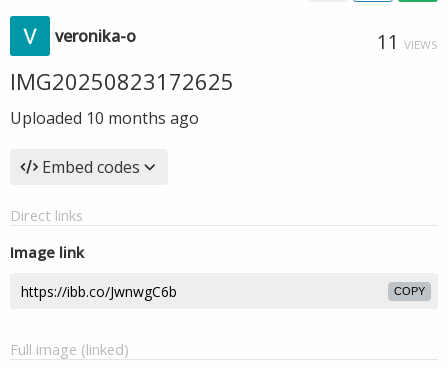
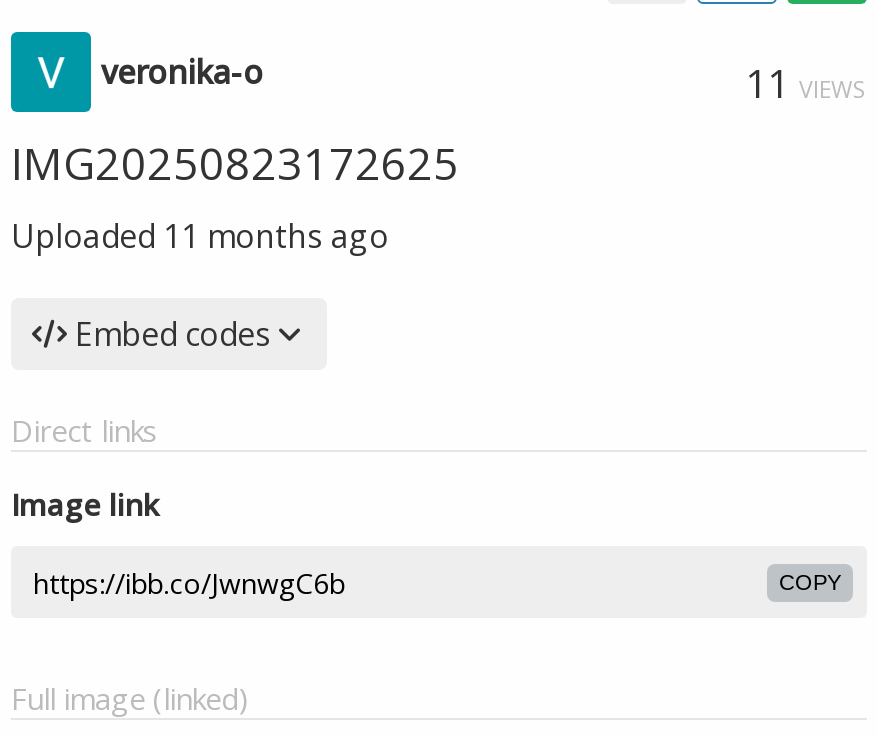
- Uploaded 10 months ago
+ Uploaded 11 months ago
